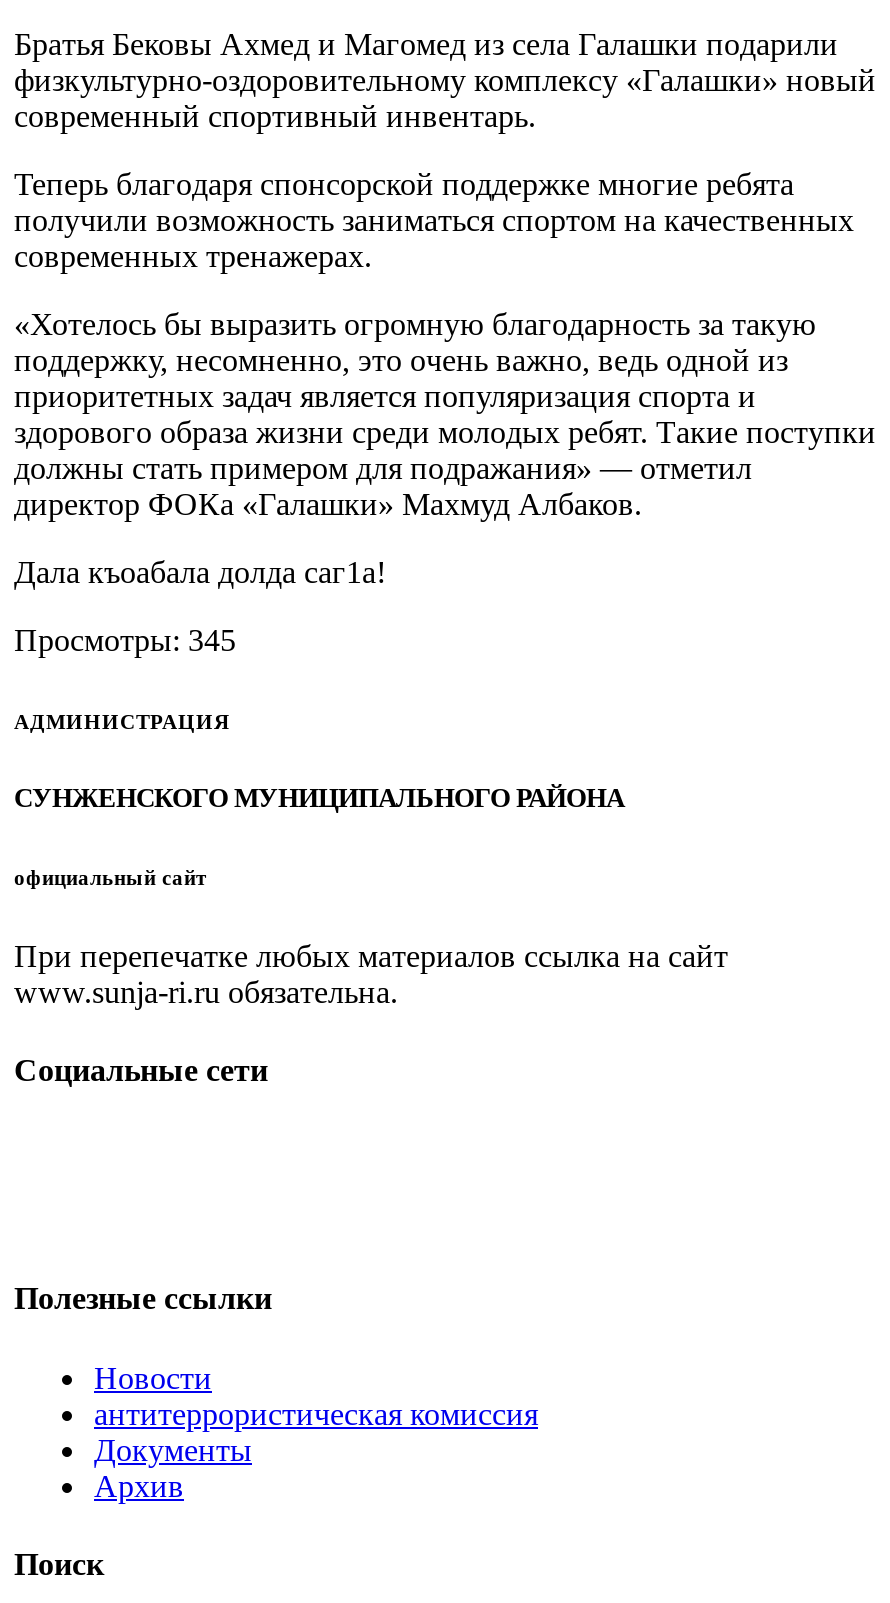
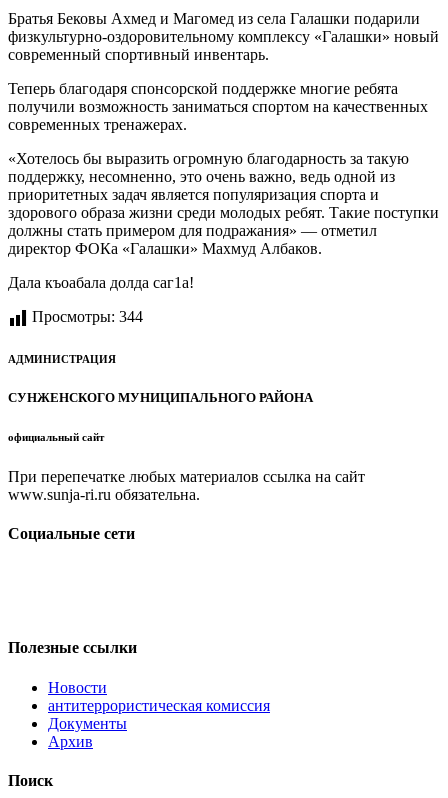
- Просмотры: 345
+ Просмотры: 344
